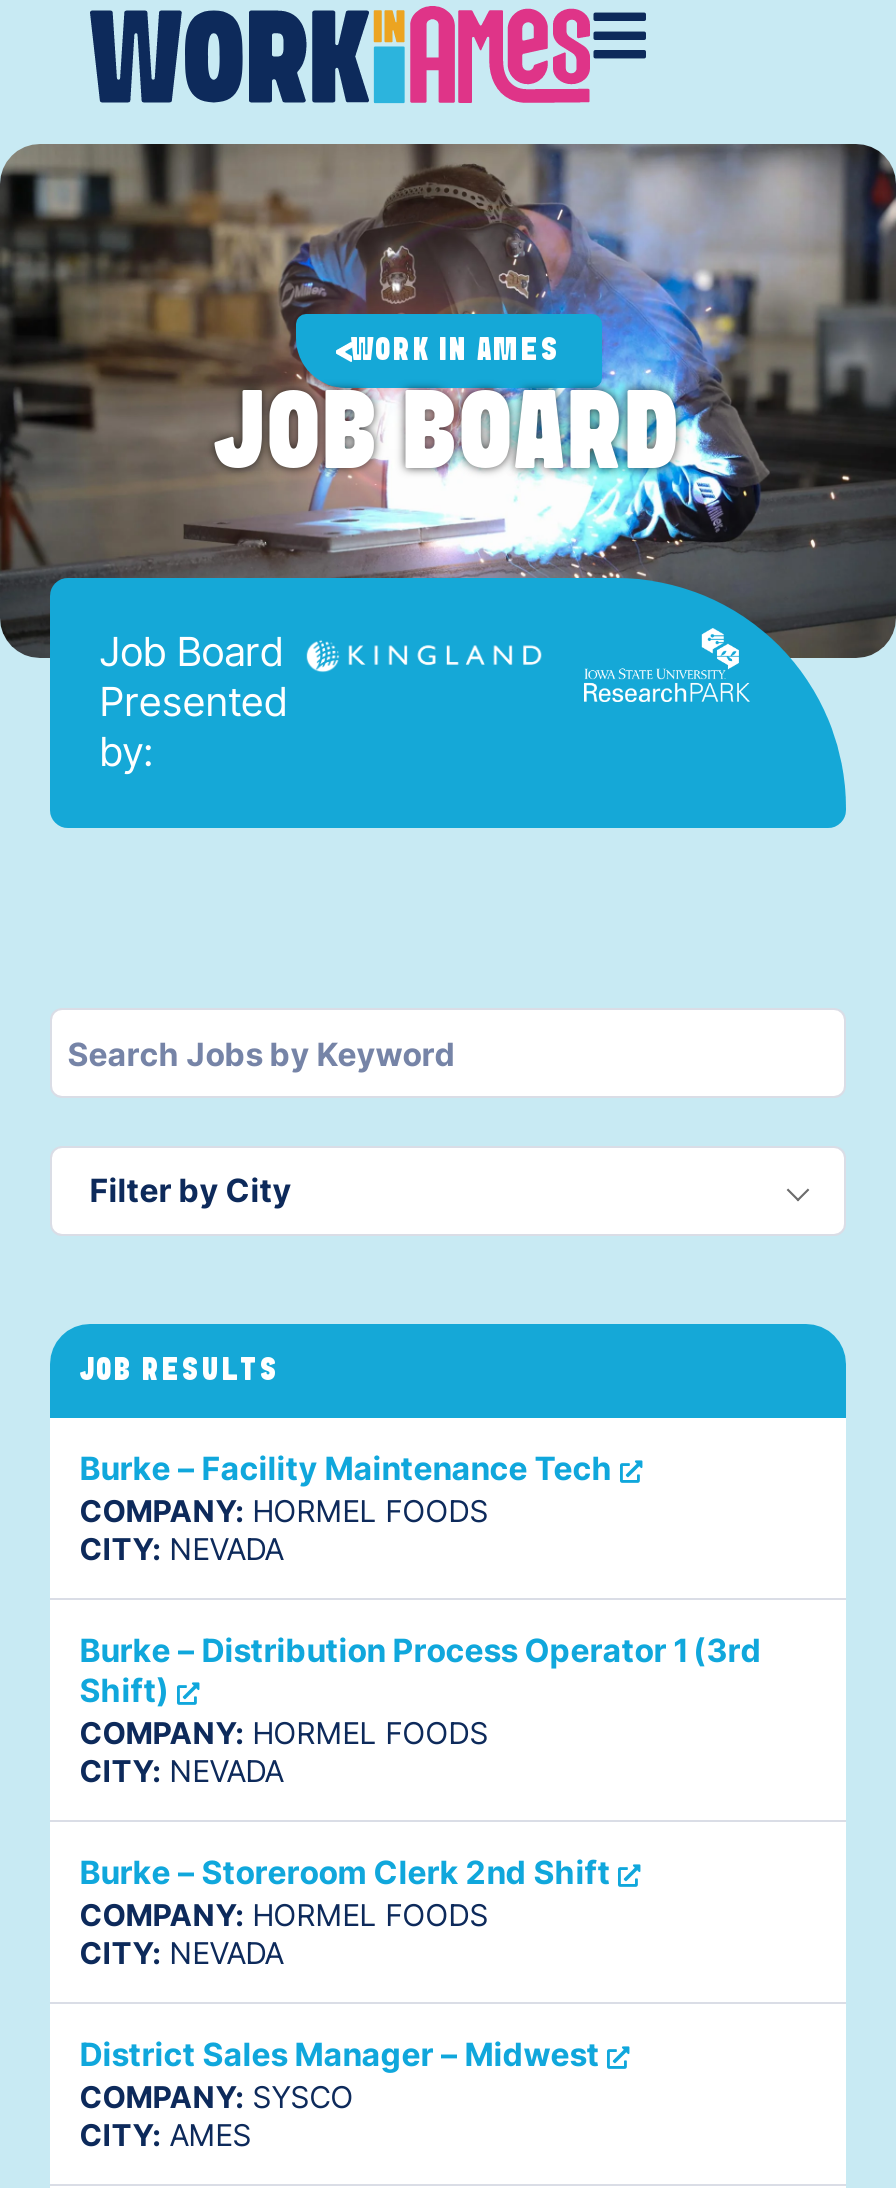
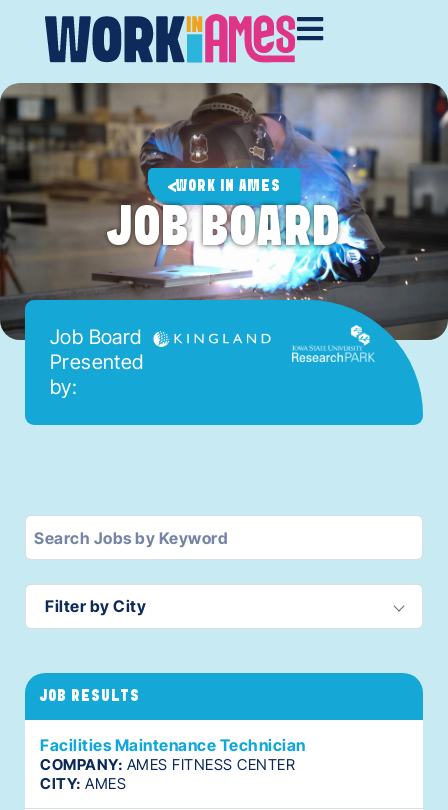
- Burke – Facility Maintenance Tech
- COMPANY: HORMEL FOODS
- CITY: NEVADA
- Burke – Distribution Process Operator 1 (3rd
- Shift)
- COMPANY: HORMEL FOODS
- CITY: NEVADA
- Burke – Storeroom Clerk 2nd Shift
- COMPANY: HORMEL FOODS
- CITY: NEVADA
- District Sales Manager – Midwest
- COMPANY: SYSCO
+ Facilities Maintenance Technician
+ COMPANY: AMES FITNESS CENTER
